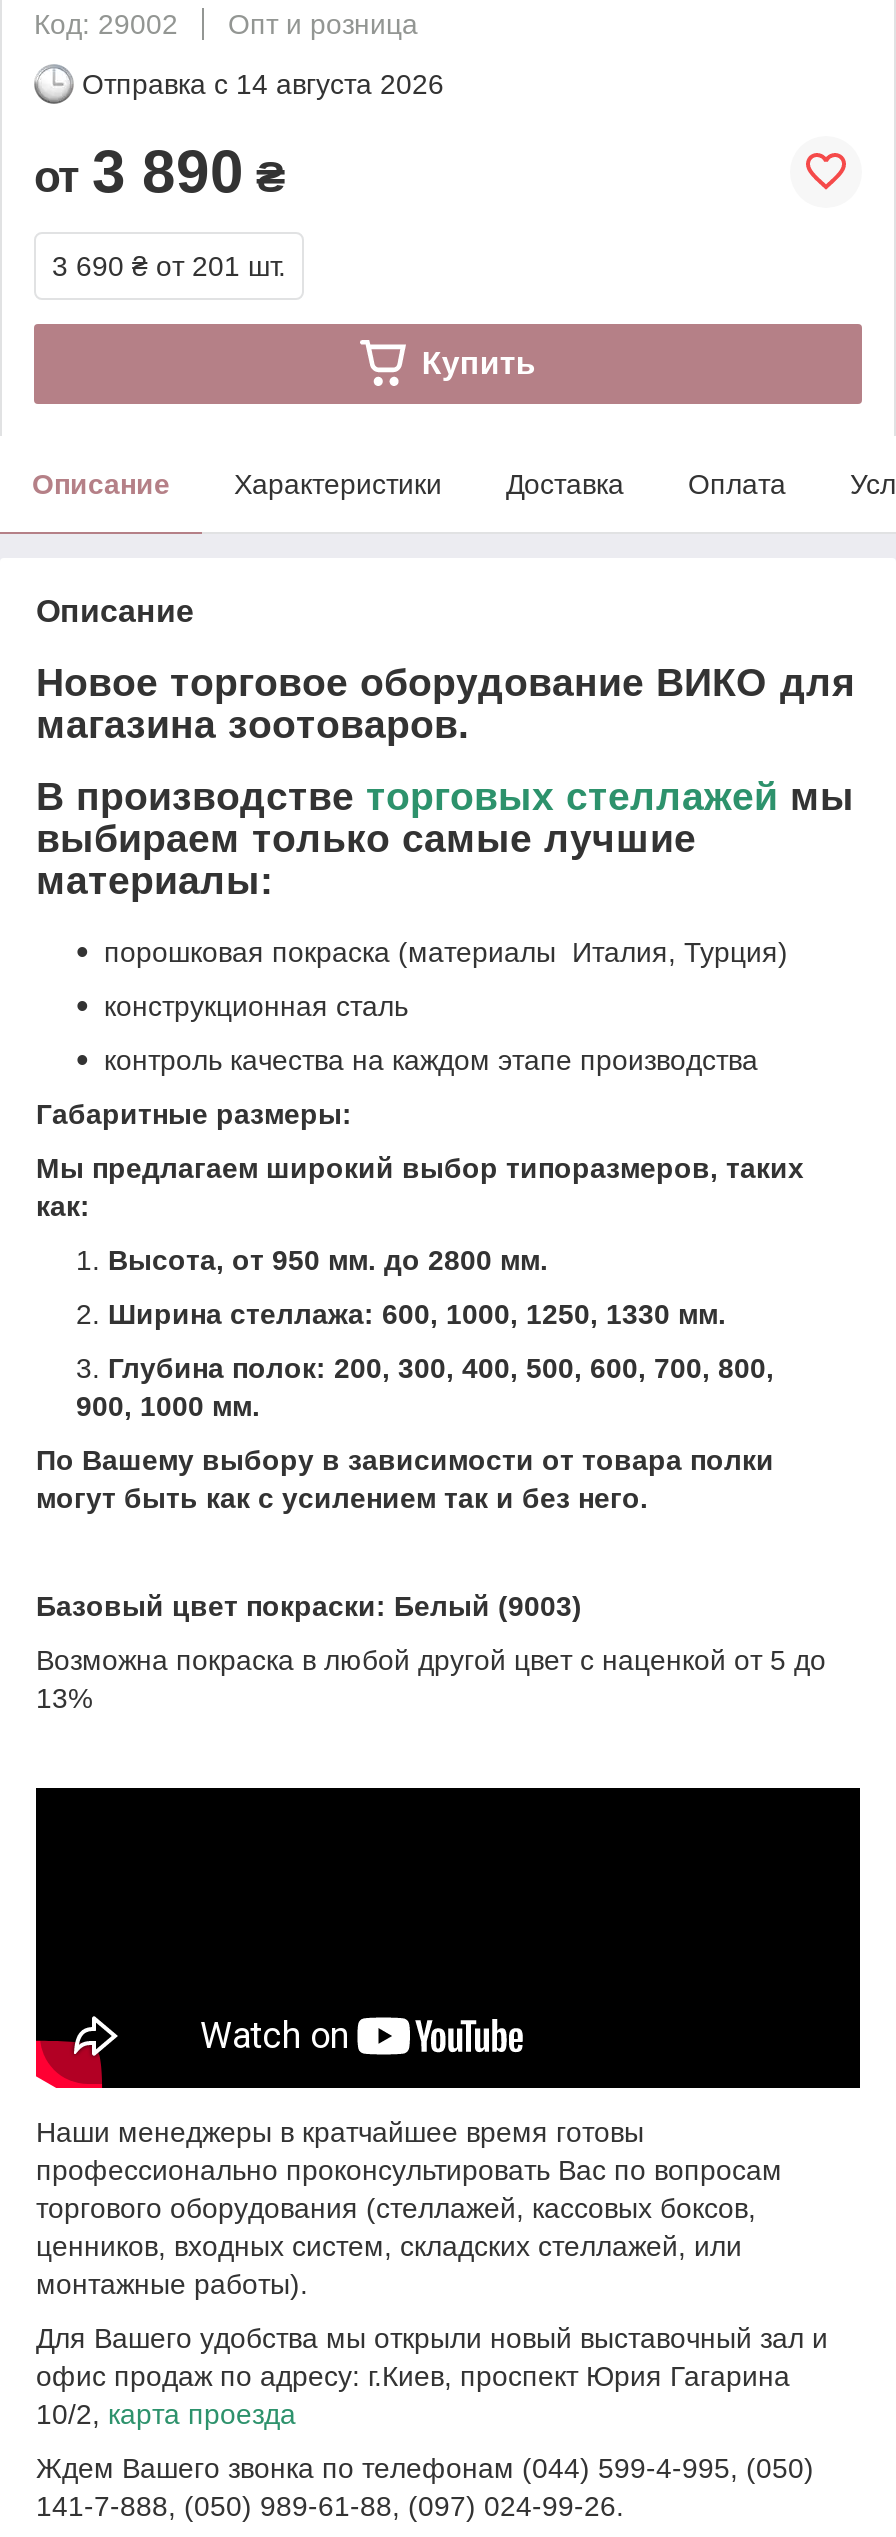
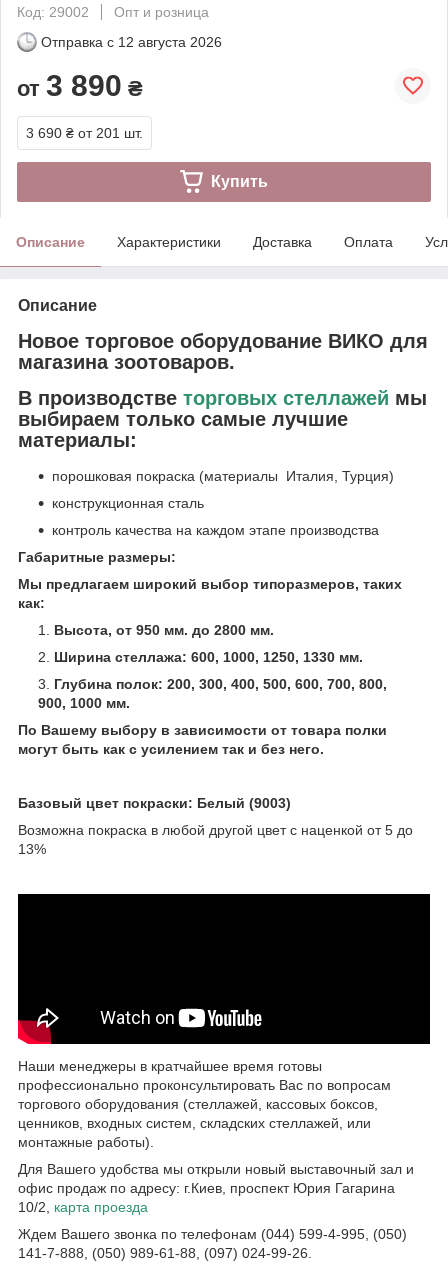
- Отправка с 14 августа 2026
+ Отправка с 12 августа 2026
